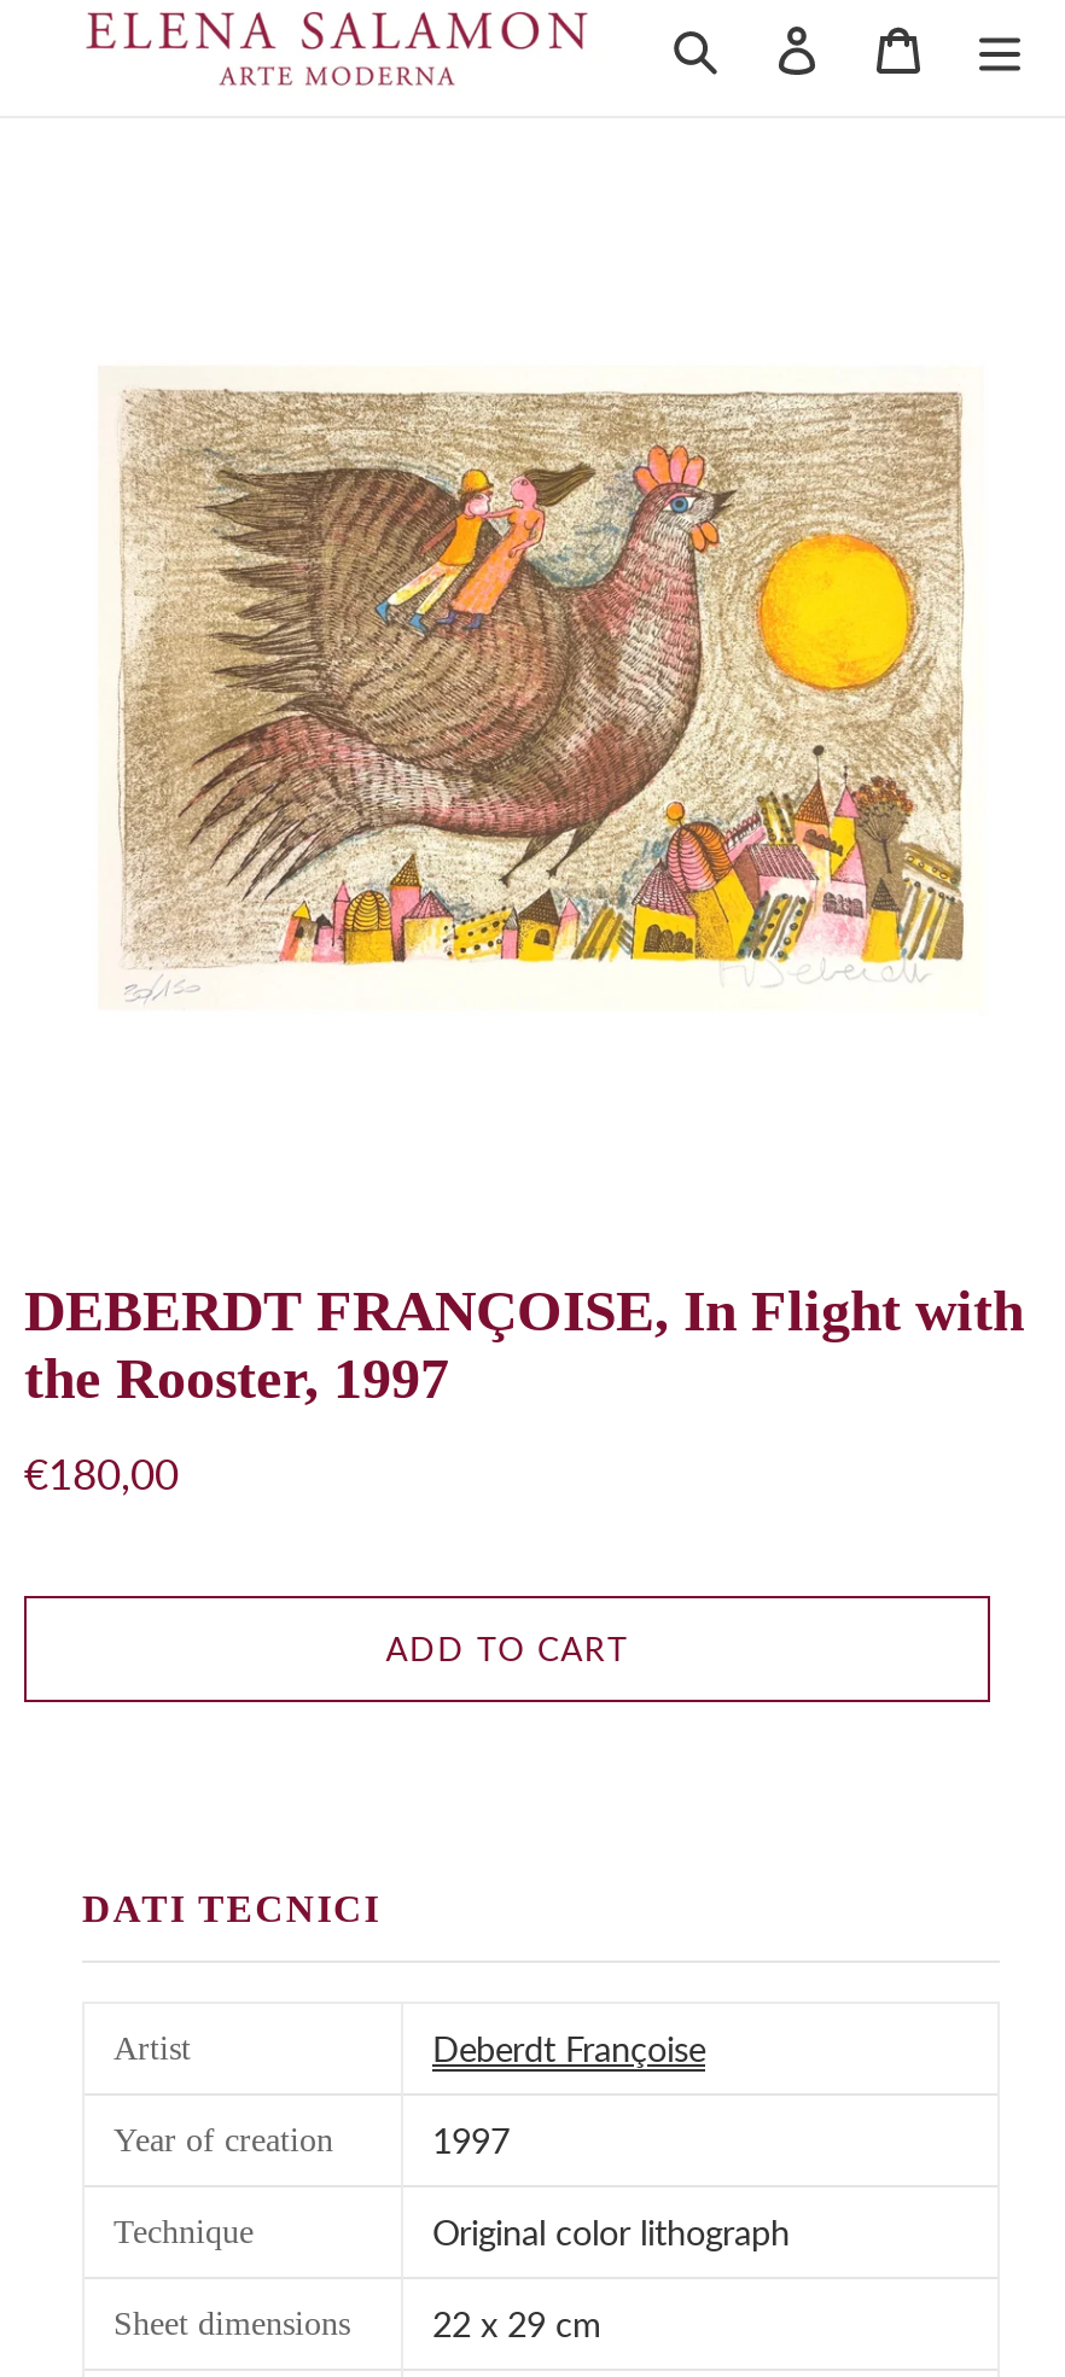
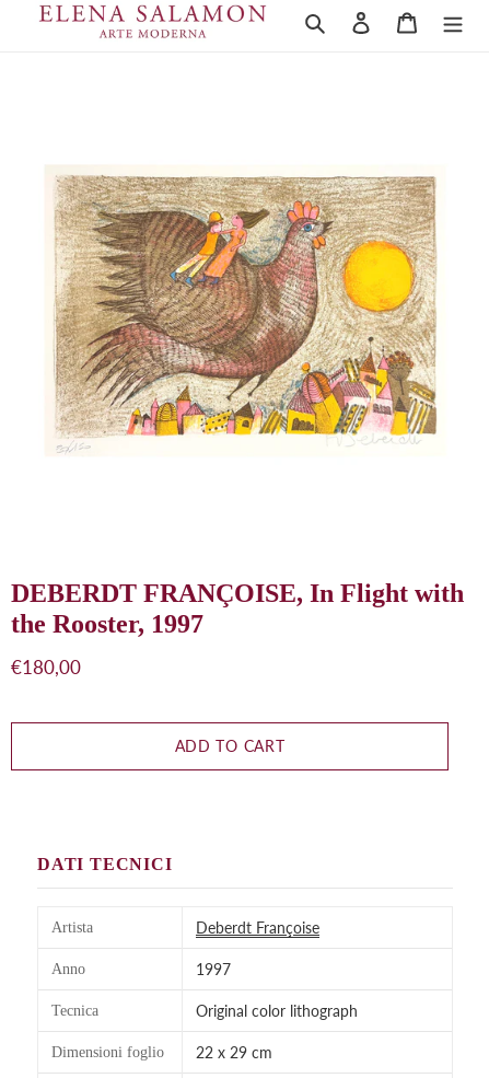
- Artist
+ Artista

- Year of creation
+ Anno

- Technique
+ Tecnica

- Sheet dimensions
+ Dimensioni foglio
